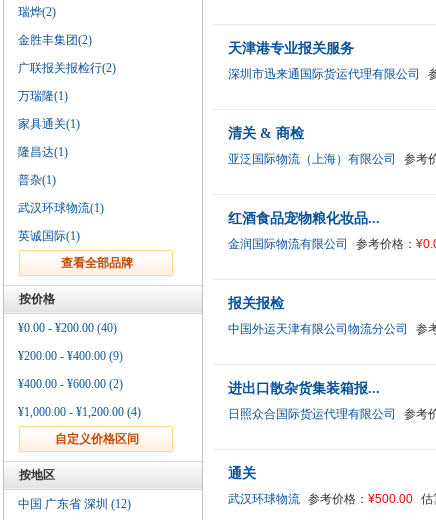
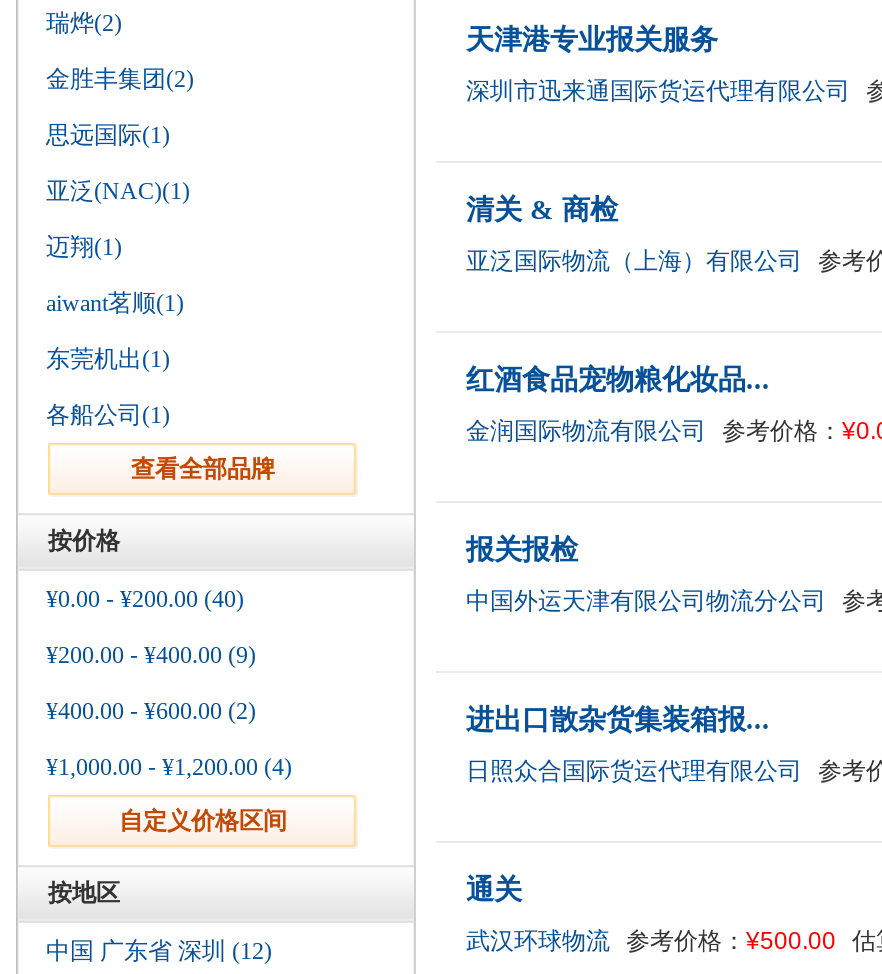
- 广联报关报检行(2)
- 万瑞隆(1)
- 家具通关(1)
- 隆昌达(1)
- 普杂(1)
- 武汉环球物流(1)
- 英诚国际(1)
+ 思远国际(1)
+ 亚泛(NAC)(1)
+ 迈翔(1)
+ aiwant茗顺(1)
+ 东莞机出(1)
+ 各船公司(1)
